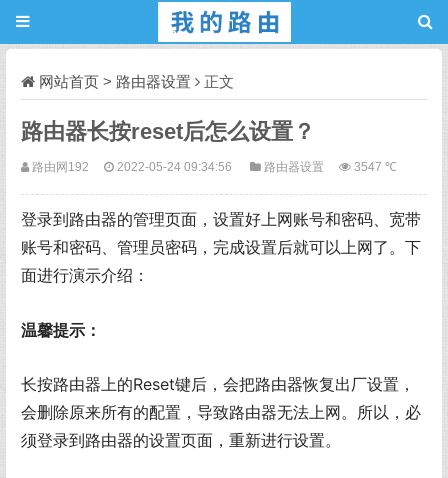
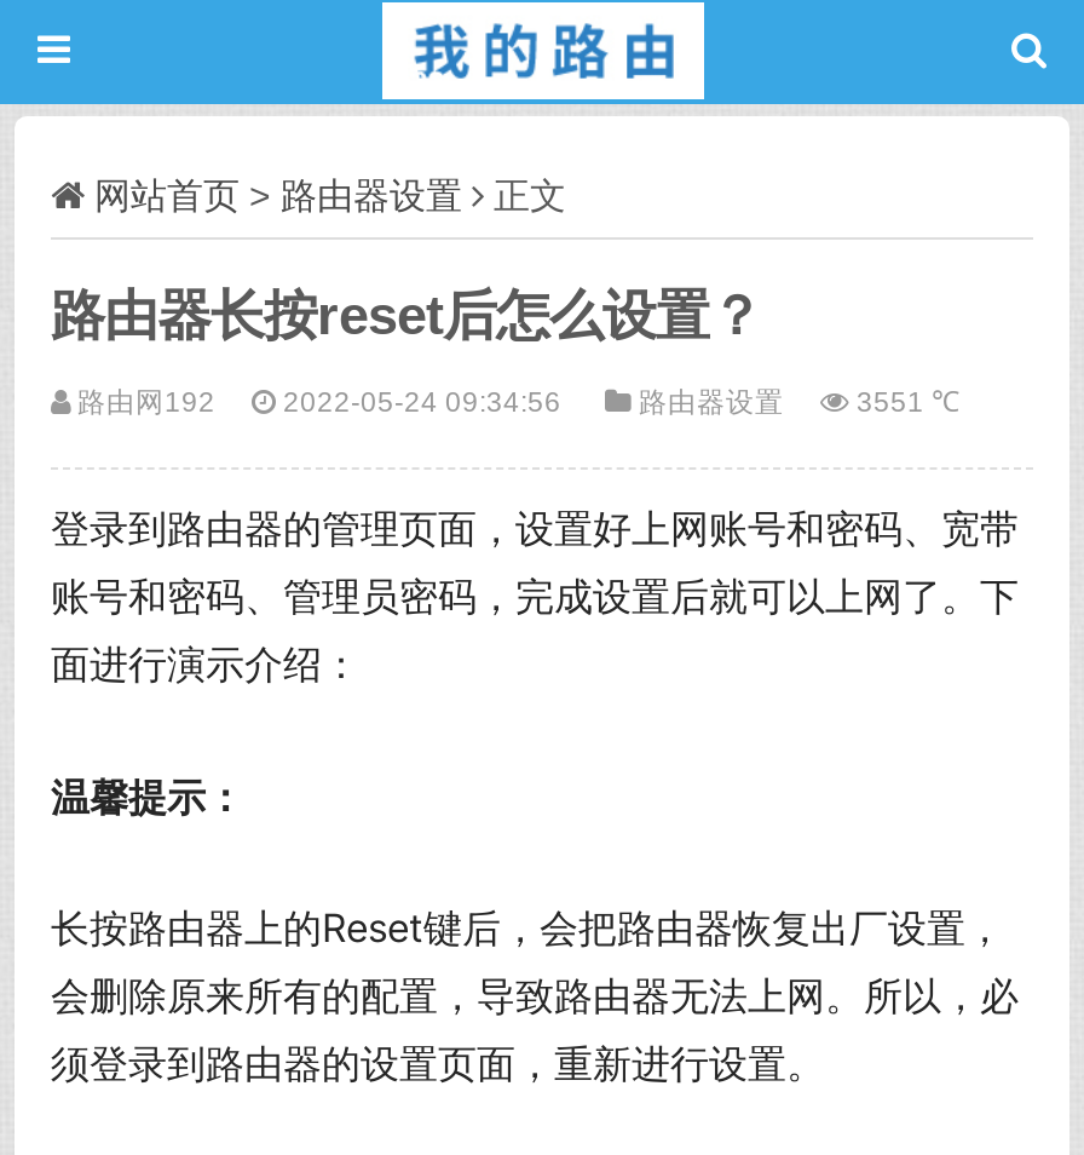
- 3547 ℃
+ 3551 ℃
